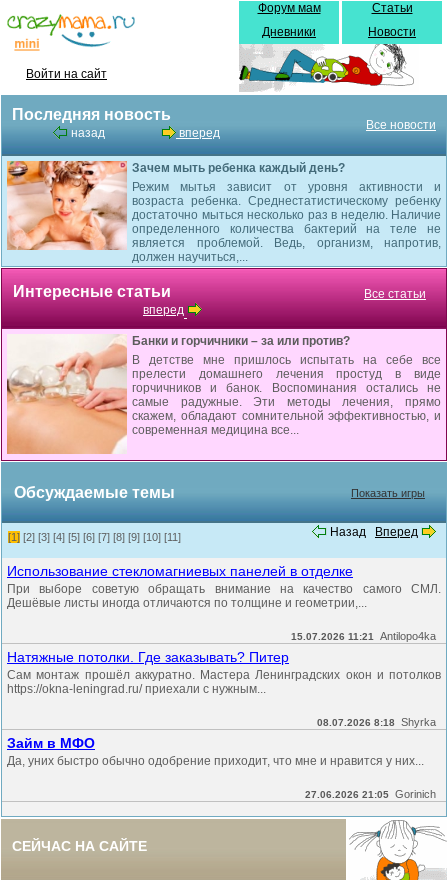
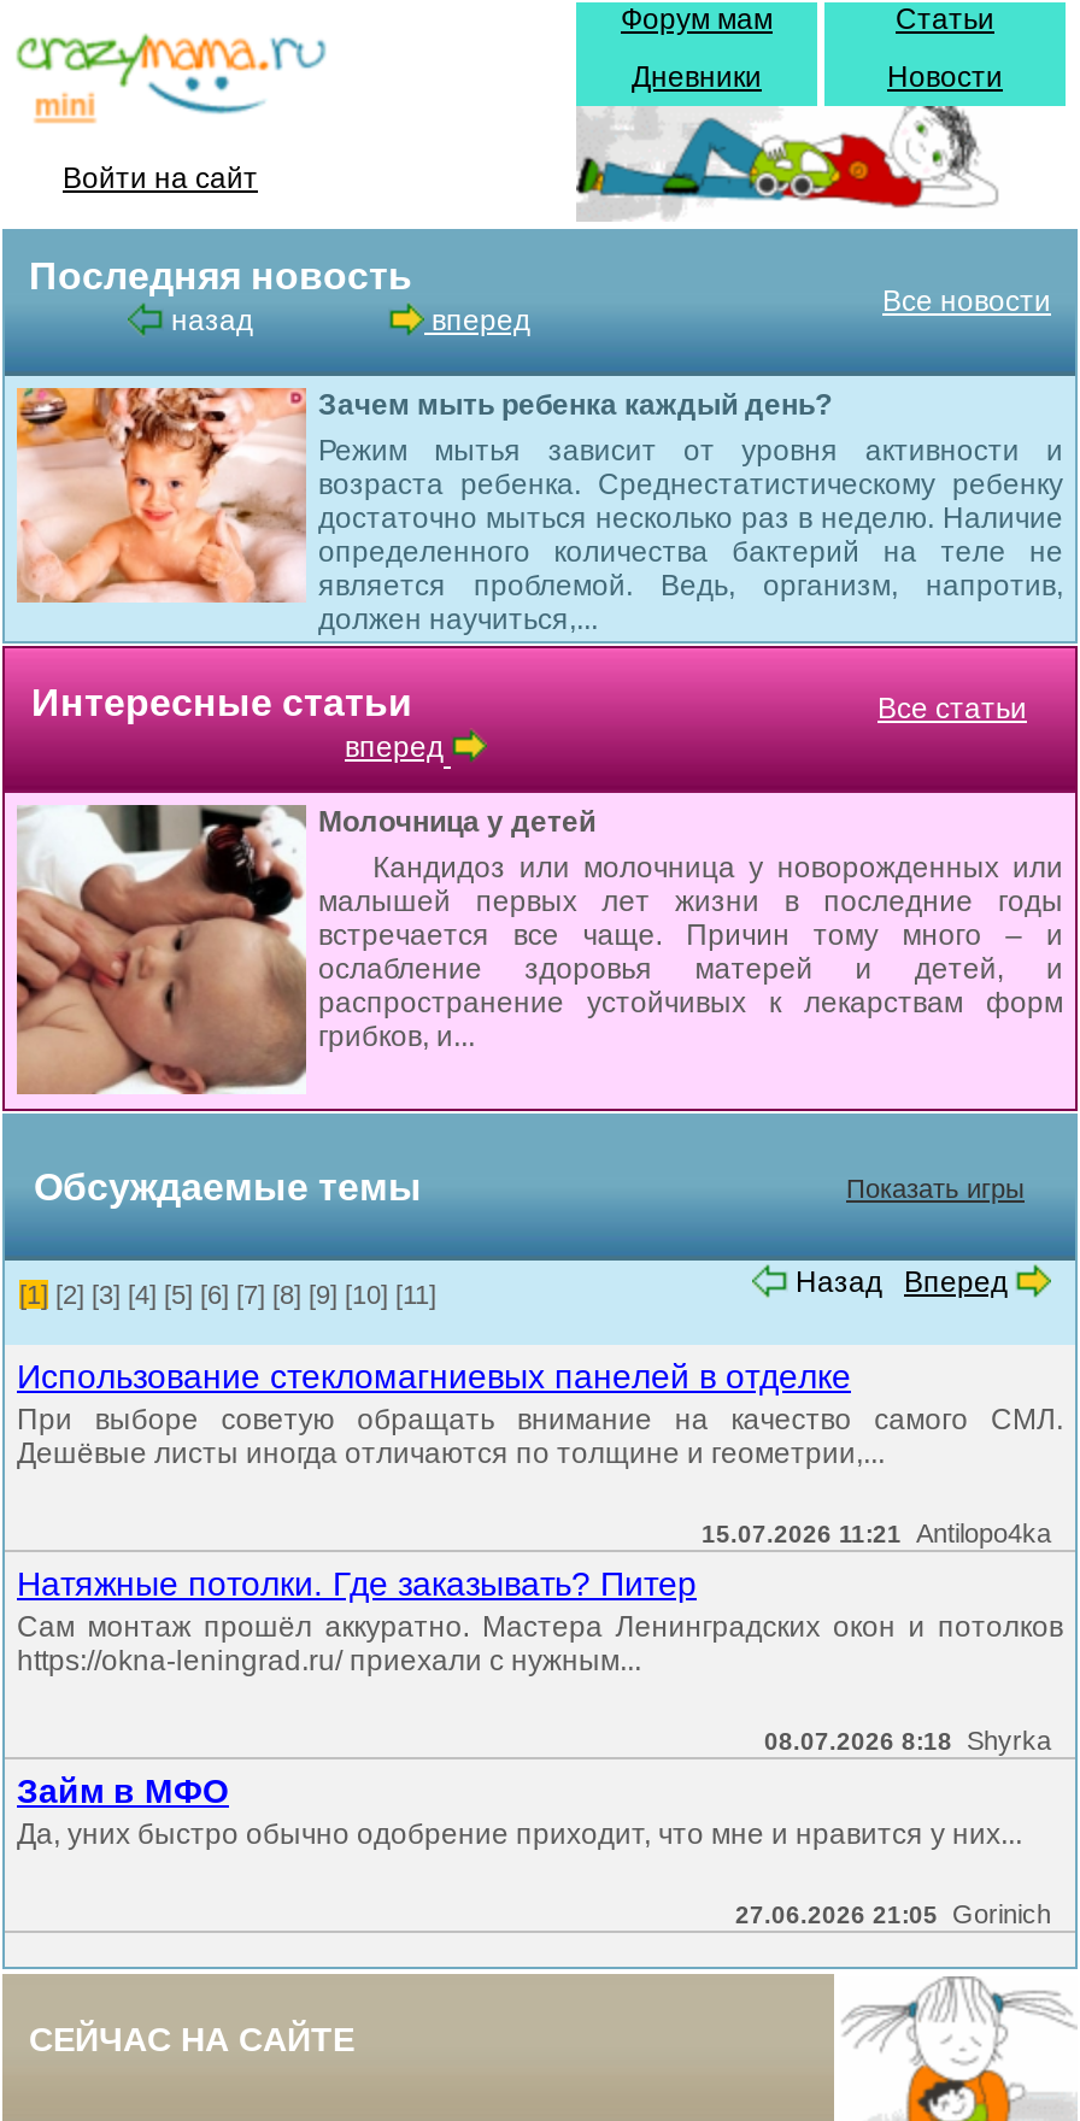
- [image]
- Банки и горчичники – за или против?
- В детстве мне пришлось испытать на себе все
- прелести домашнего лечения простуд в виде
- горчичников и банок. Воспоминания остались не
- самые радужные. Эти методы лечения, прямо
- скажем, обладают сомнительной эффективностью, и
- современная медицина все...
+ [image]
+ Молочница у детей
+ Кандидоз или молочница у новорожденных или
+ малышей первых лет жизни в последние годы
+ встречается все чаще. Причин тому много – и
+ ослабление здоровья матерей и детей, и
+ распространение устойчивых к лекарствам форм
+ грибков, и...
